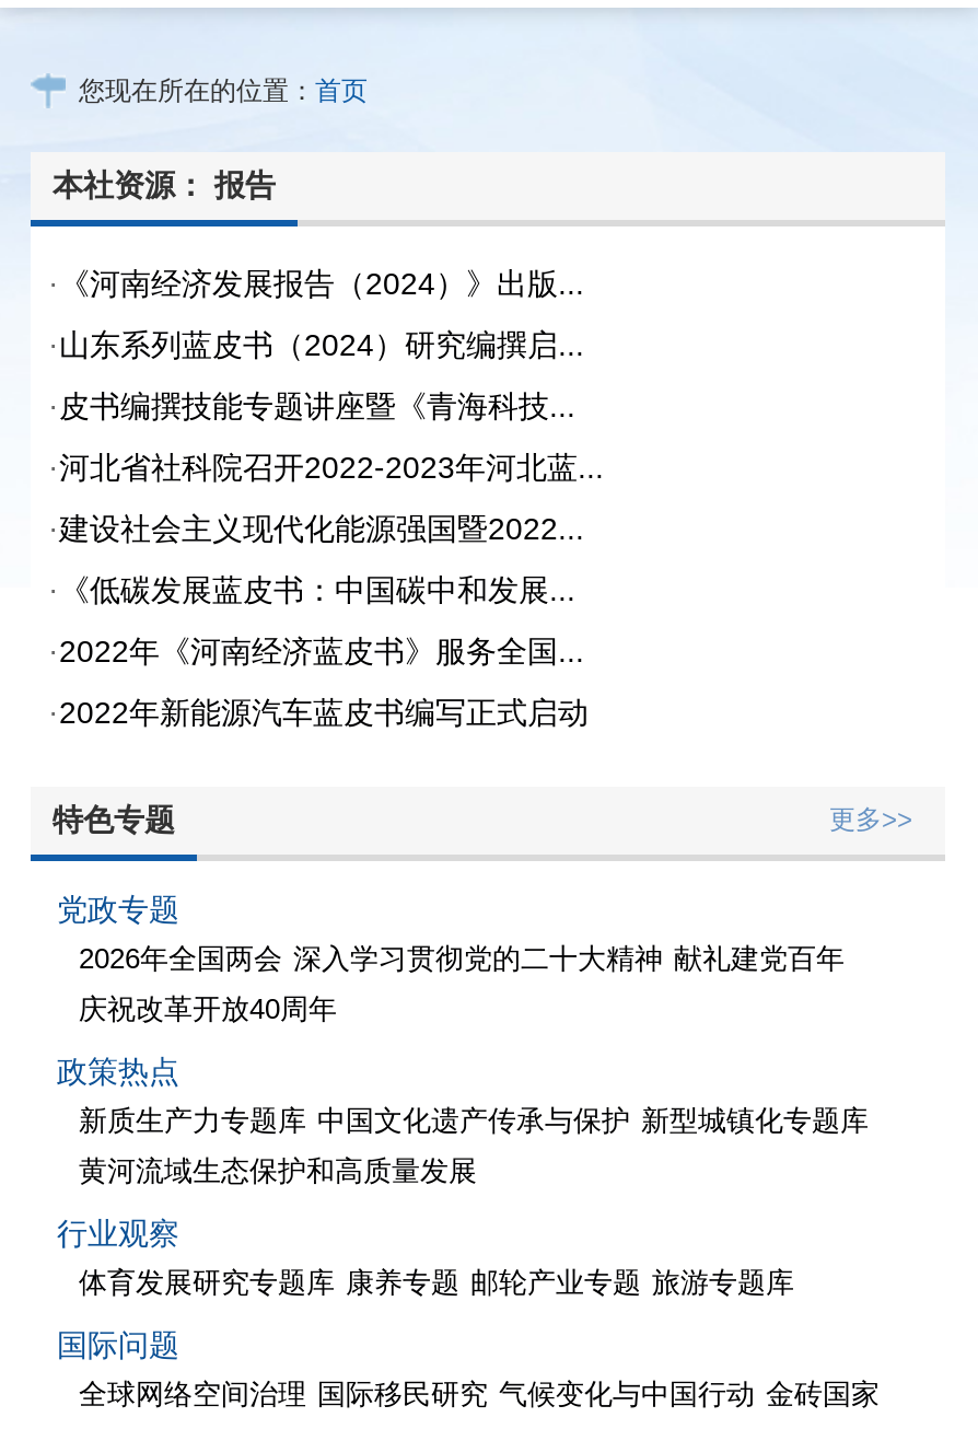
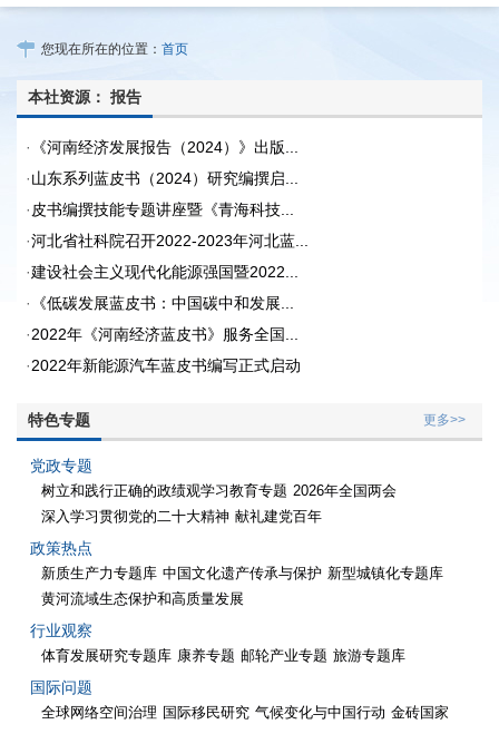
- 2026年全国两会 深入学习贯彻党的二十大精神 献礼建党百年
+ 树立和践行正确的政绩观学习教育专题 2026年全国两会

- 庆祝改革开放40周年
+ 深入学习贯彻党的二十大精神 献礼建党百年
